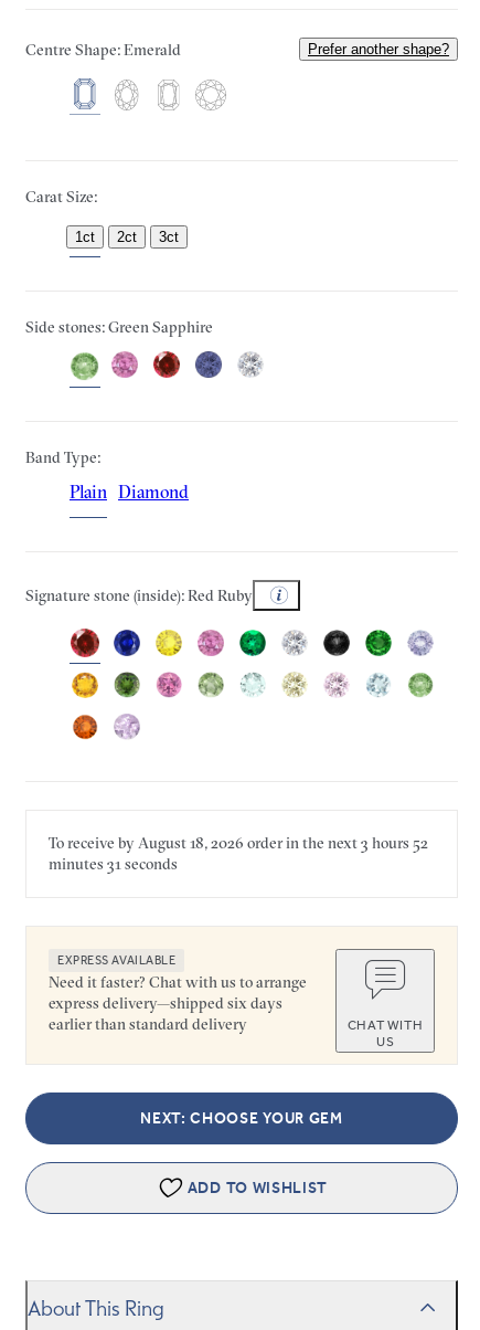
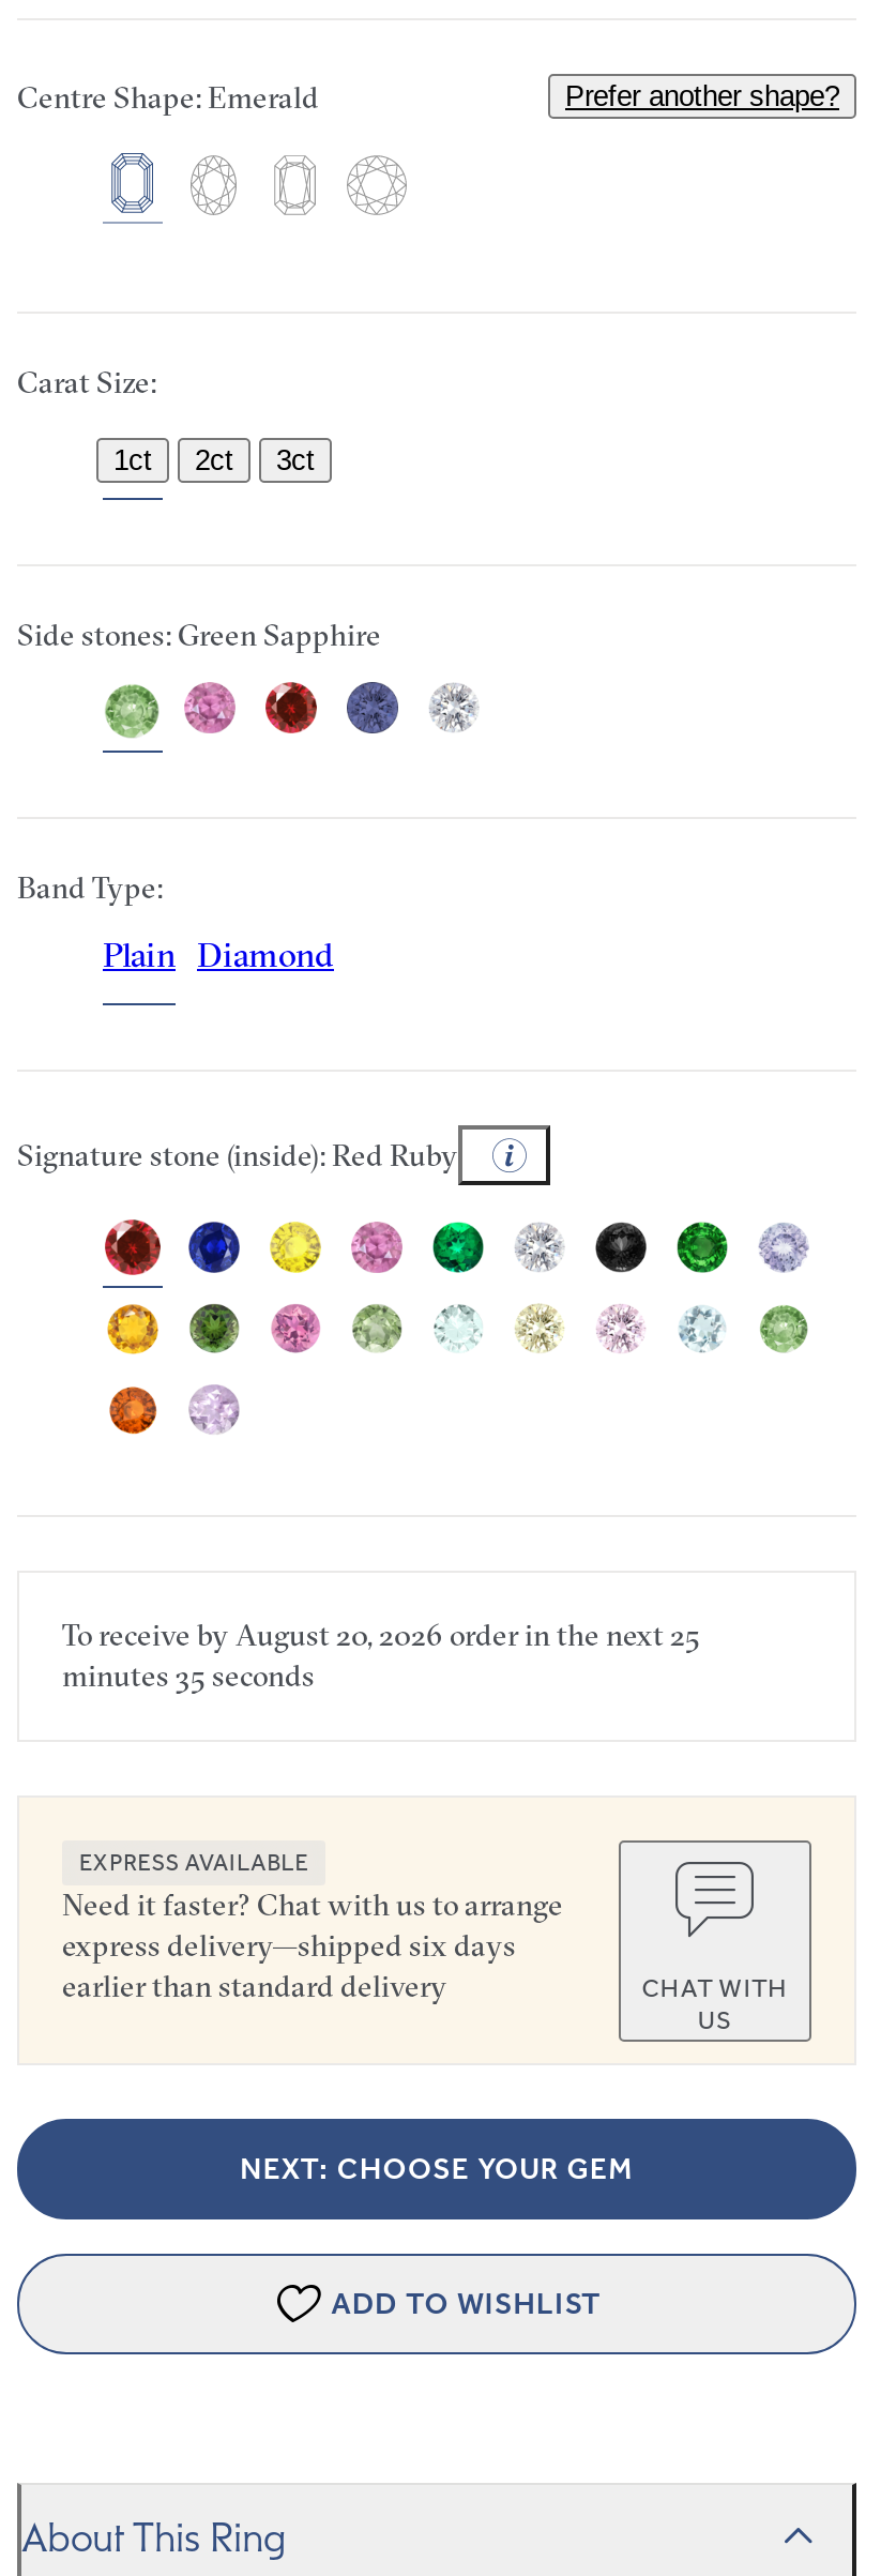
- To receive by August 18, 2026 order in the next 3 hours 52
- minutes 31 seconds
+ To receive by August 20, 2026 order in the next 25
+ minutes 35 seconds
